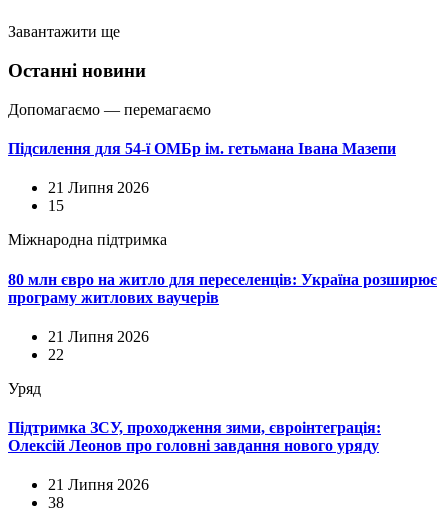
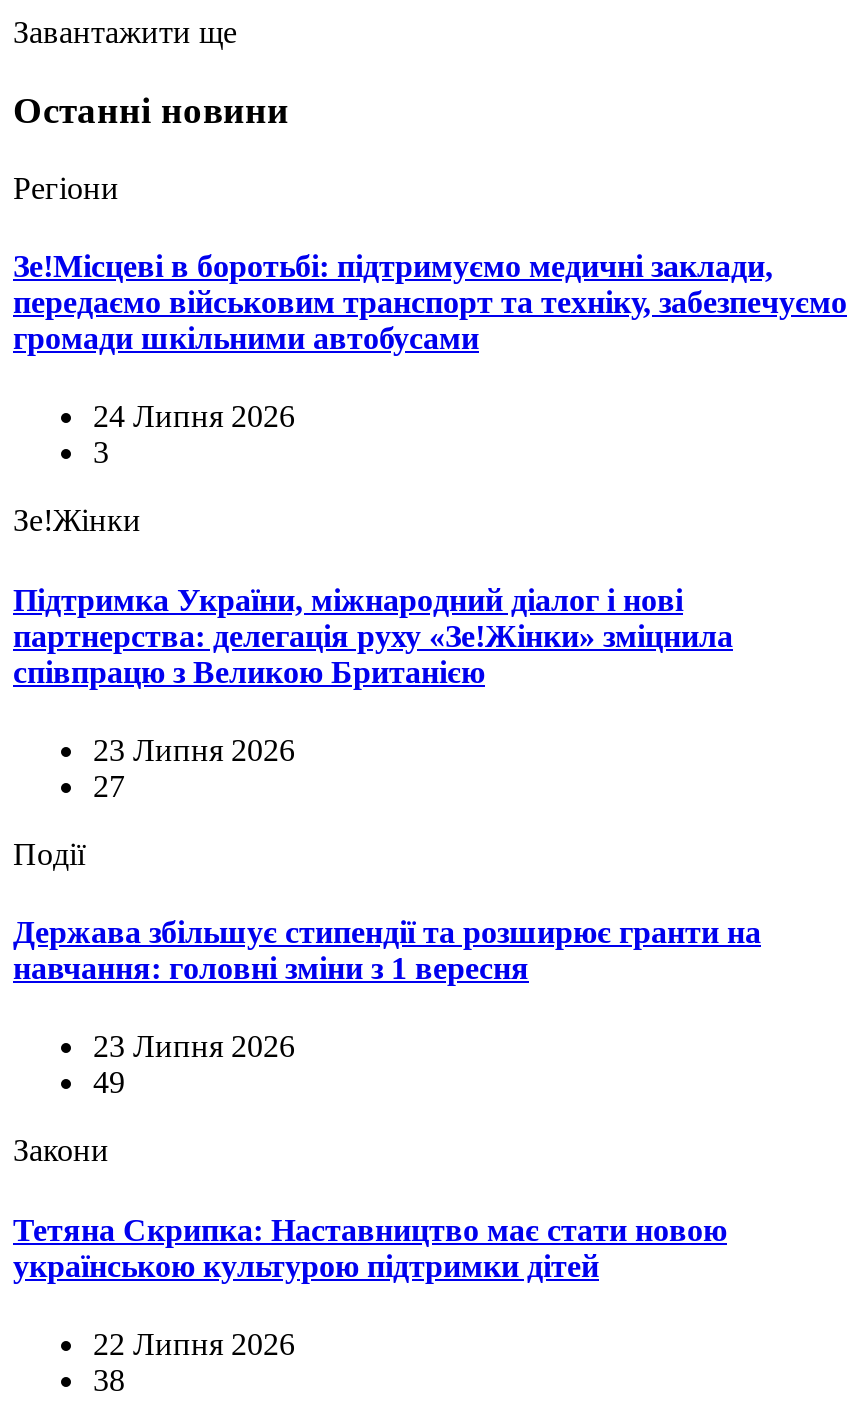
- Допомагаємо — перемагаємо
- Підсилення для 54-ї ОМБр ім. гетьмана Івана Мазепи
- 21 Липня 2026
- 15
- Міжнародна підтримка
- 80 млн євро на житло для переселенців: Україна розширює
- програму житлових ваучерів
- 21 Липня 2026
- 22
- Уряд
- Підтримка ЗСУ, проходження зими, євроінтеграція:
- Олексій Леонов про головні завдання нового уряду
- 21 Липня 2026
+ Регіони
+ Зе!Місцеві в боротьбі: підтримуємо медичні заклади,
+ передаємо військовим транспорт та техніку, забезпечуємо
+ громади шкільними автобусами
+ 24 Липня 2026
+ 3
+ Зе!Жінки
+ Підтримка України, міжнародний діалог і нові
+ партнерства: делегація руху «Зе!Жінки» зміцнила
+ співпрацю з Великою Британією
+ 23 Липня 2026
+ 27
+ Події
+ Держава збільшує стипендії та розширює гранти на
+ навчання: головні зміни з 1 вересня
+ 23 Липня 2026
+ 49
+ Закони
+ Тетяна Скрипка: Наставництво має стати новою
+ українською культурою підтримки дітей
+ 22 Липня 2026
